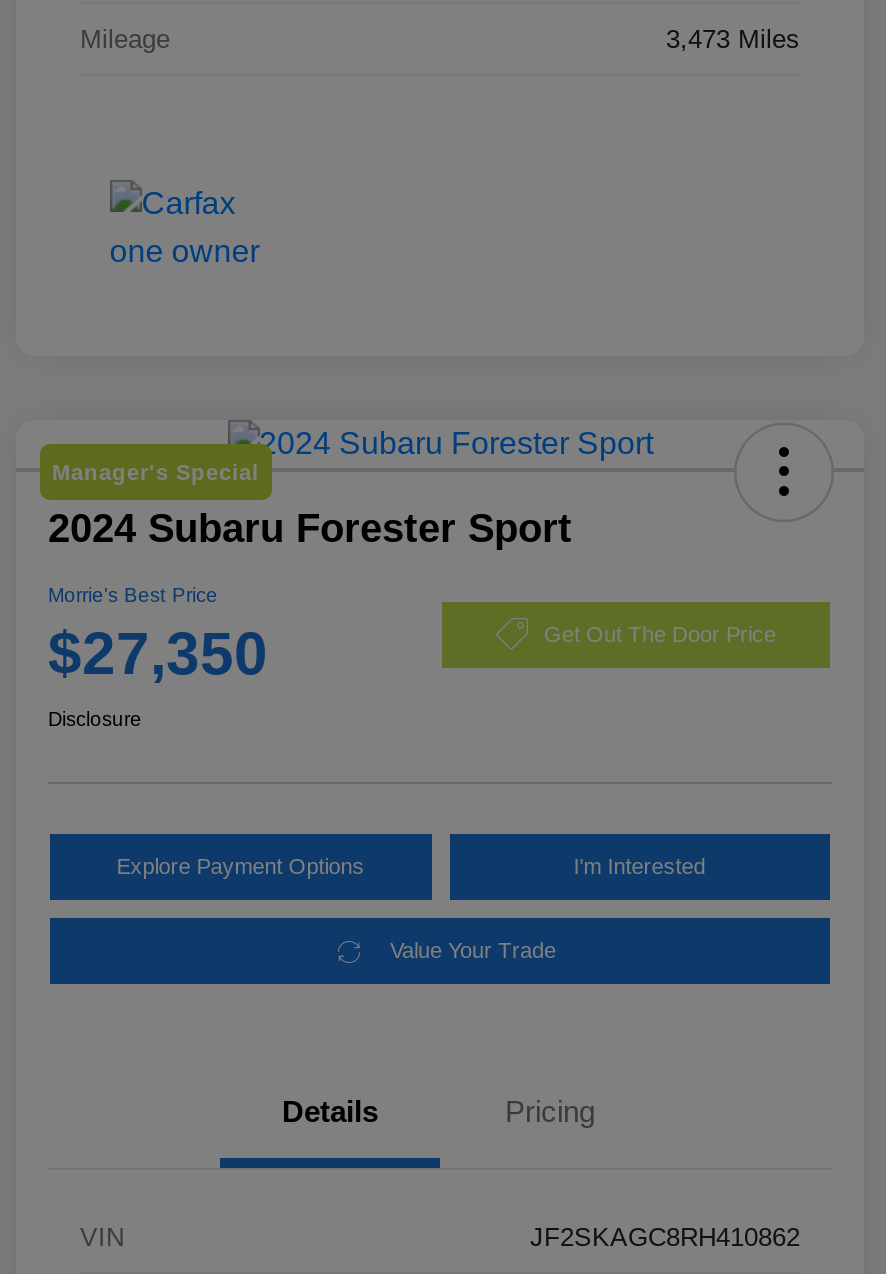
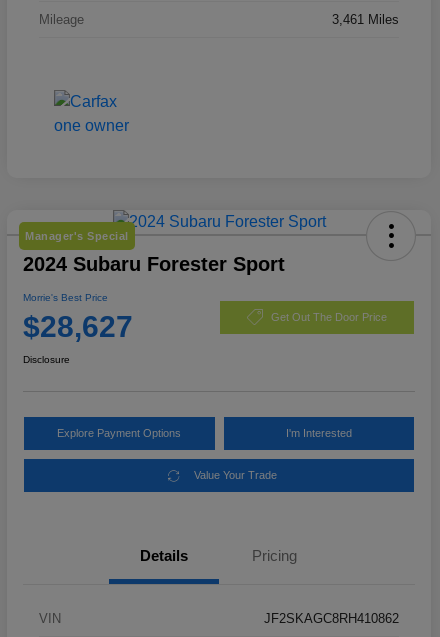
- 3,473 Miles
+ 3,461 Miles

- $27,350
+ $28,627
